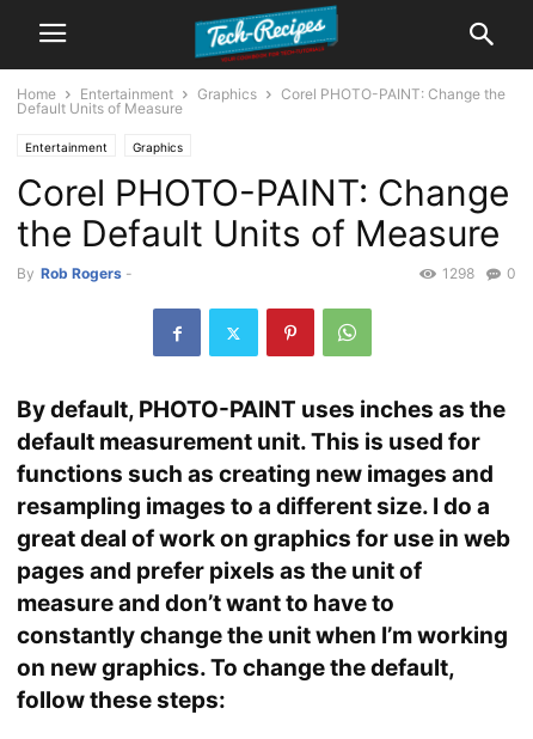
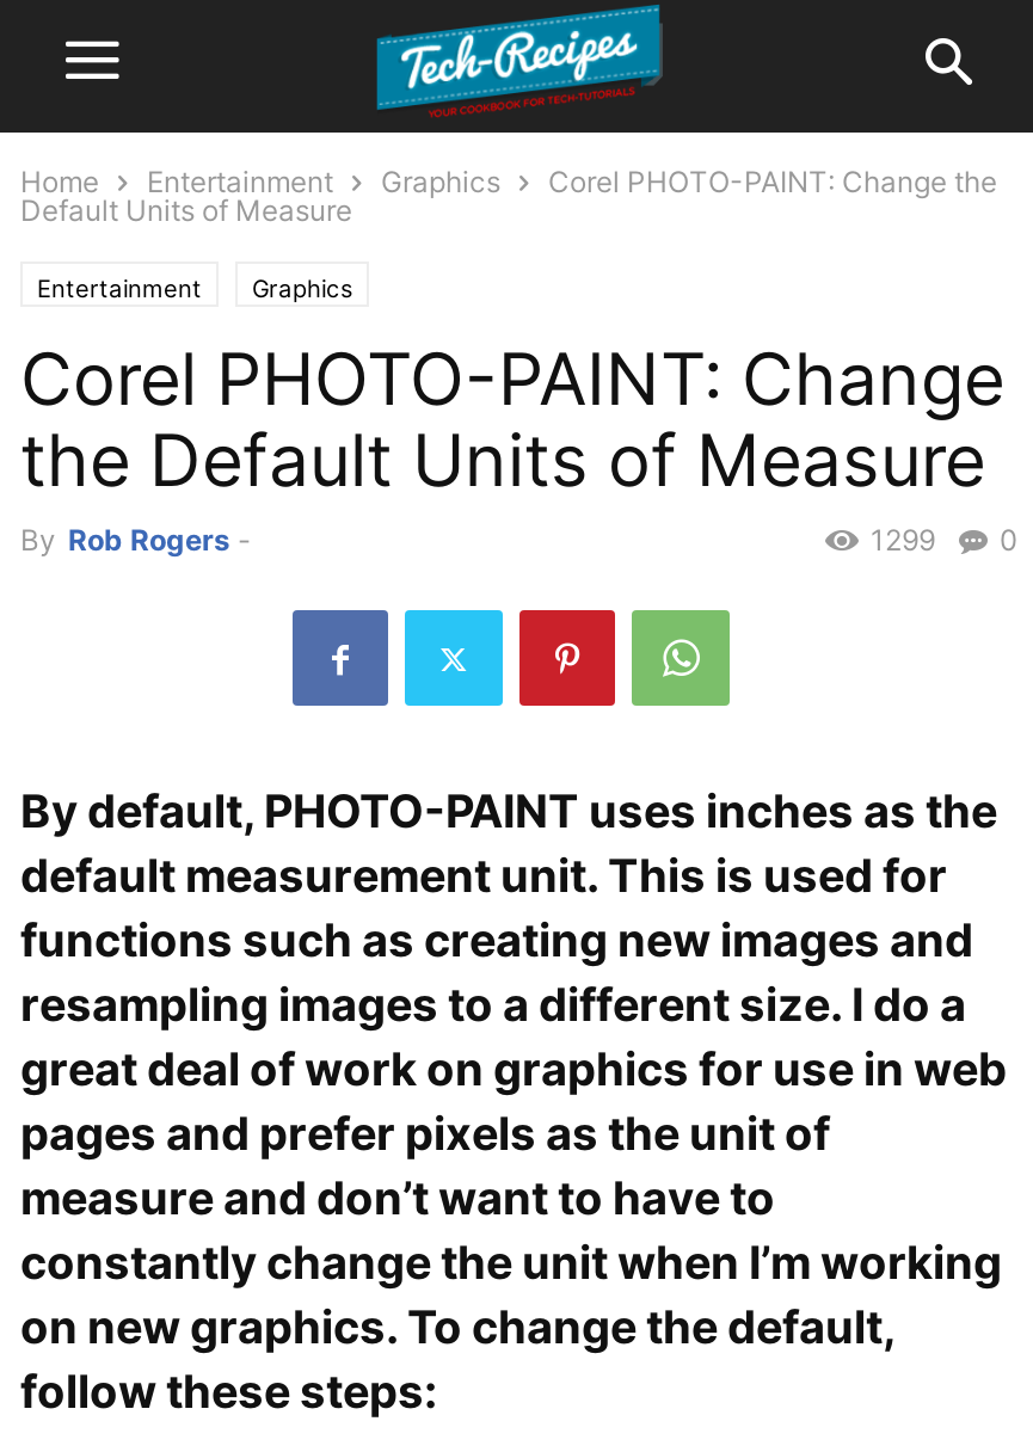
- 1298 0
+ 1299 0
